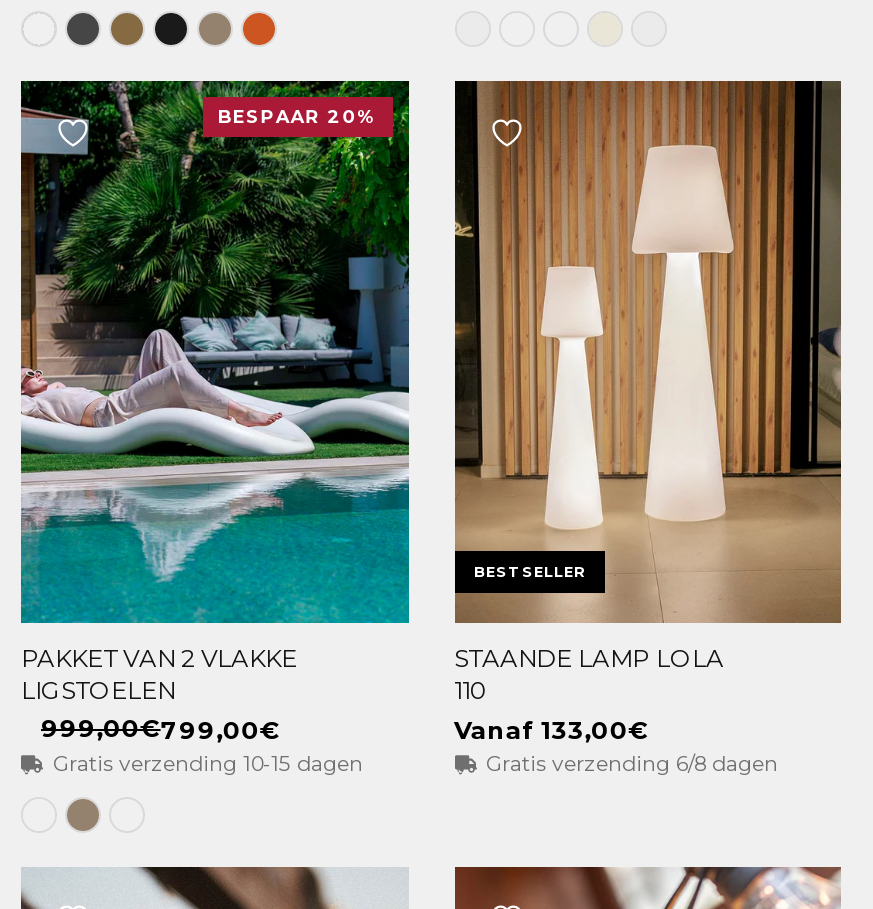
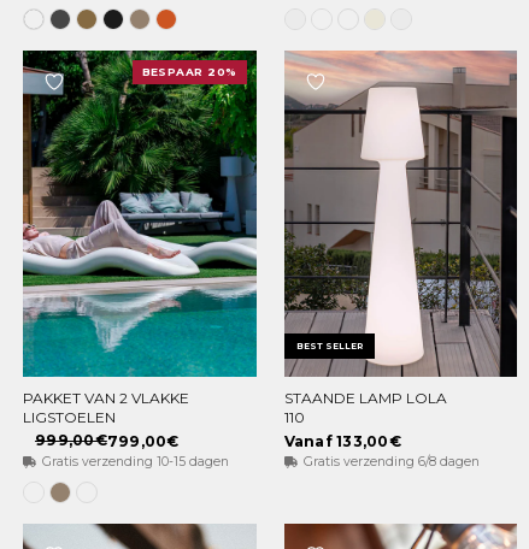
- [image]
+ [image]
